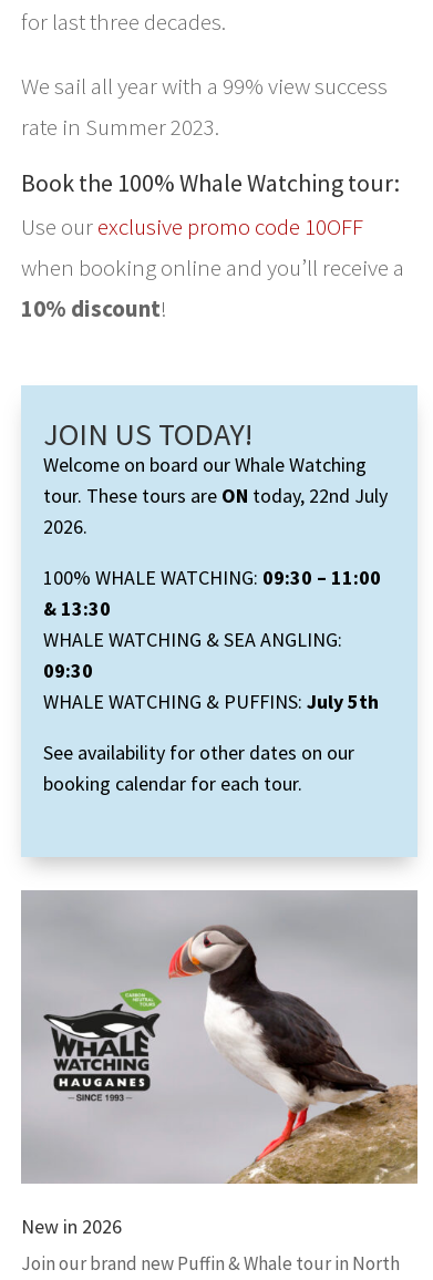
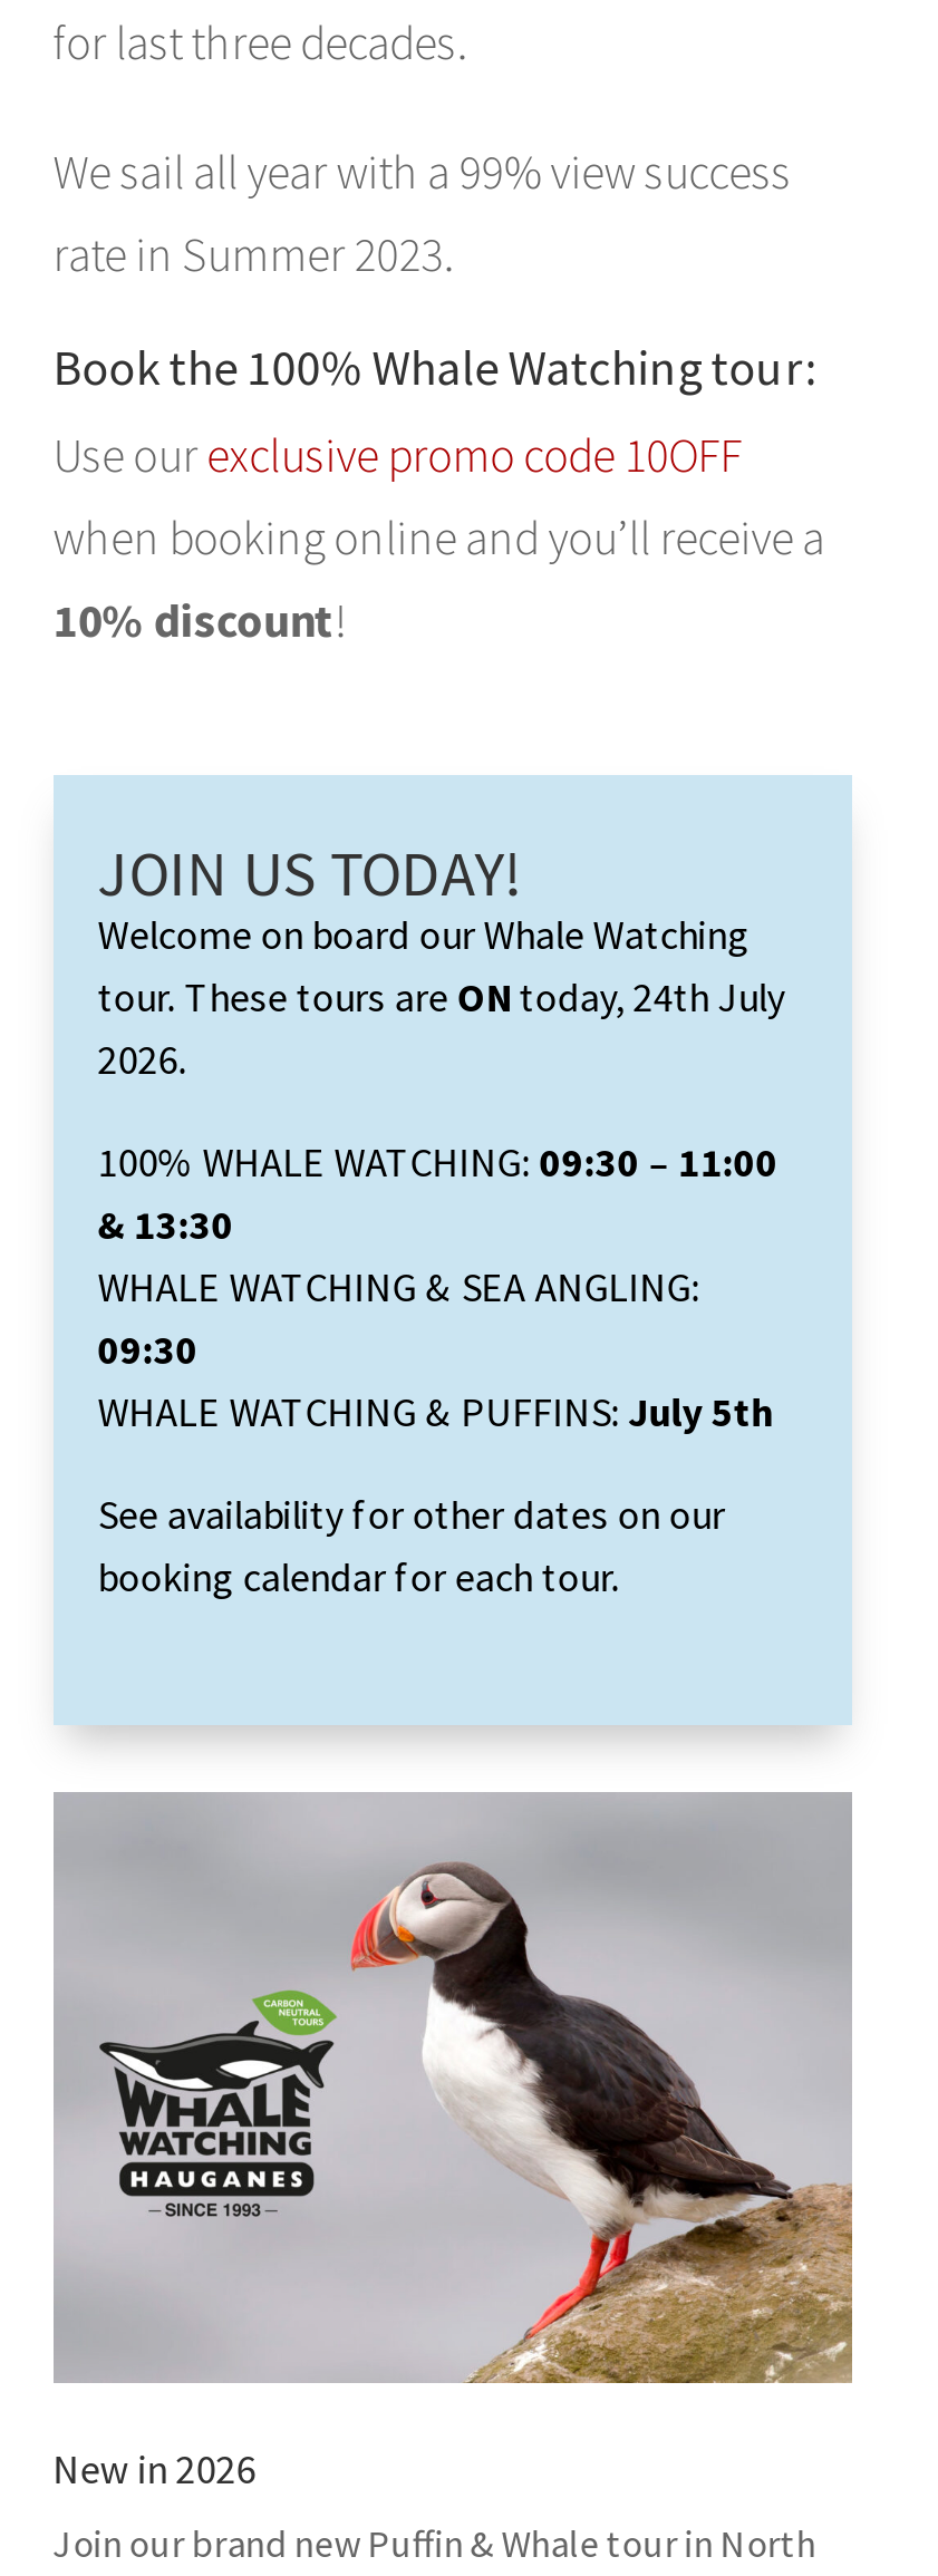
- tour. These tours are ON today, 22nd July
+ tour. These tours are ON today, 24th July
